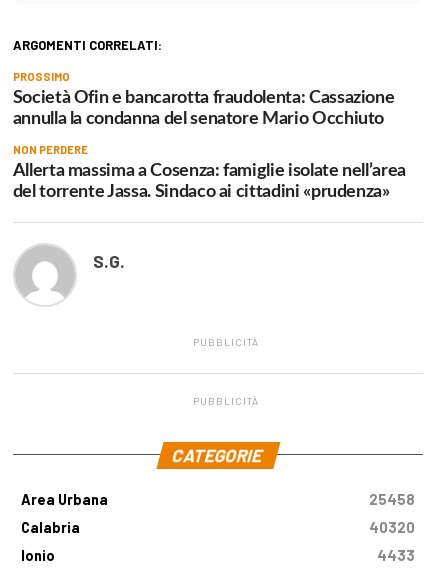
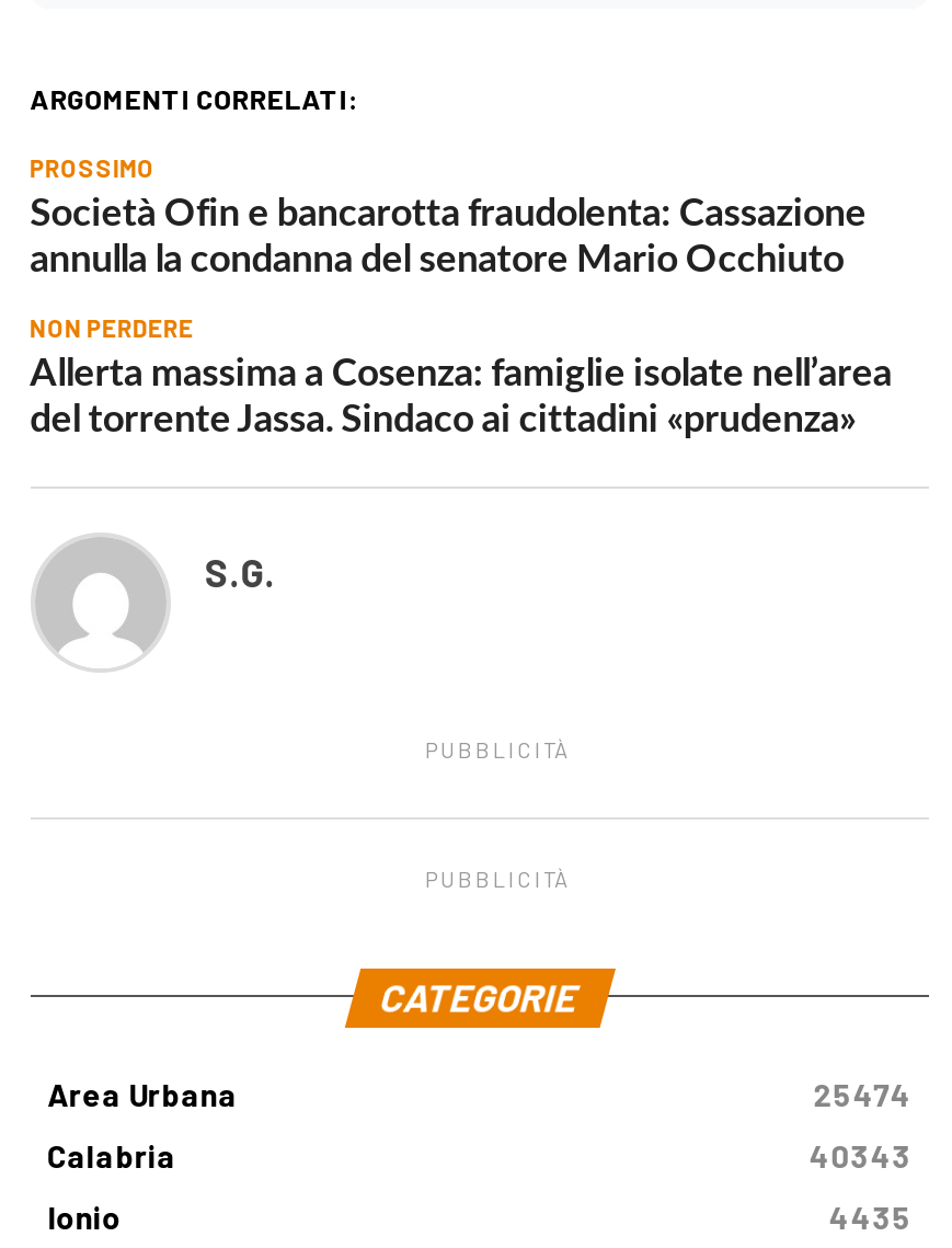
- 25458
+ 25474

- 40320
+ 40343

- 4433
+ 4435
